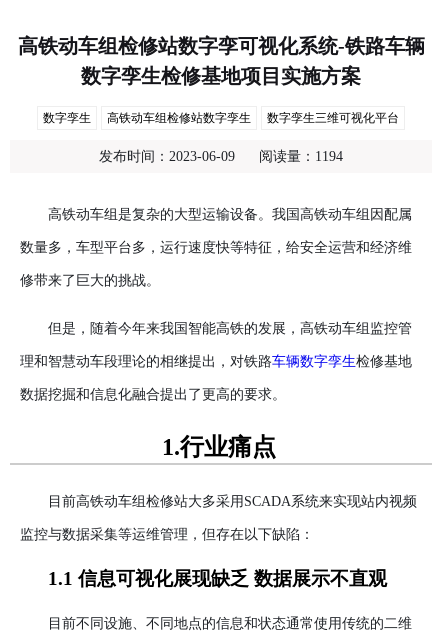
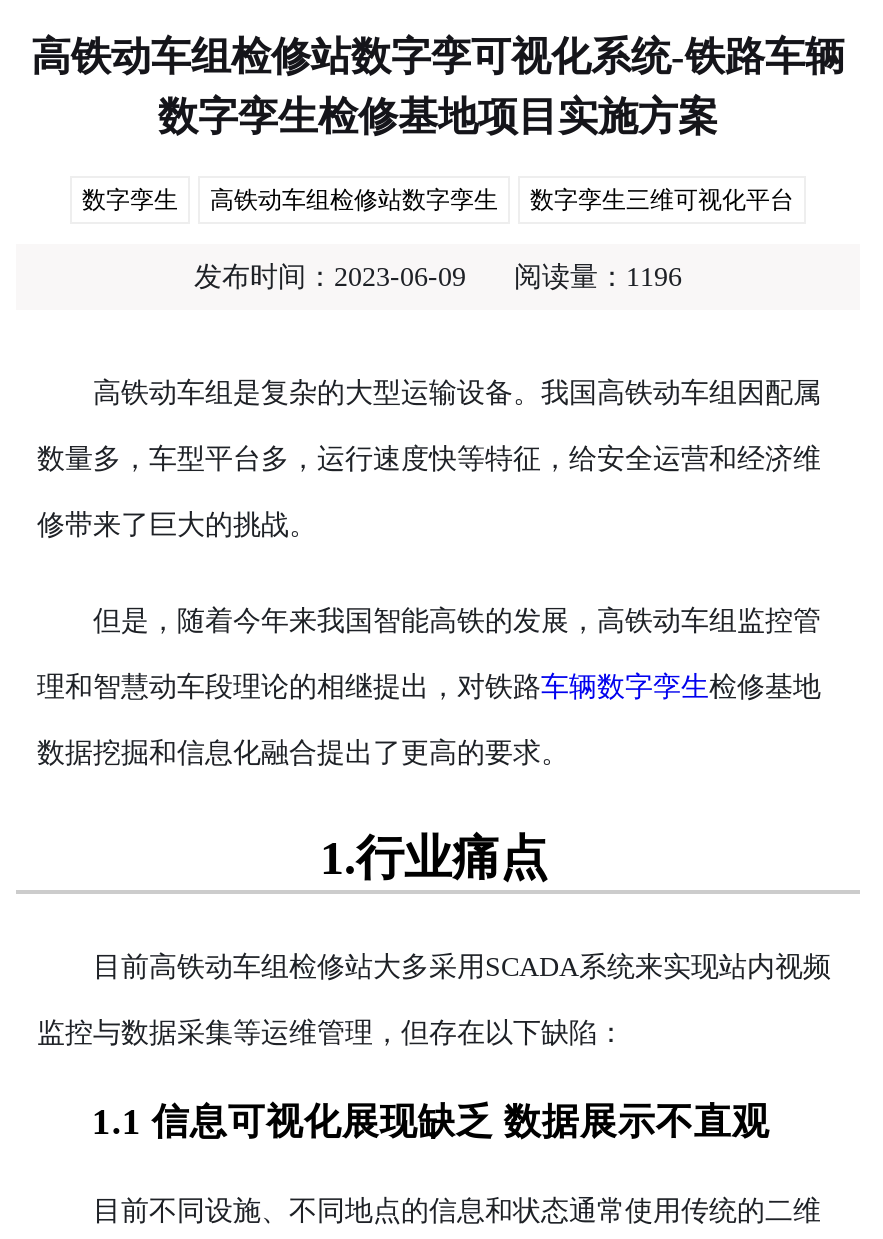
- 发布时间：2023-06-09 阅读量：1194
+ 发布时间：2023-06-09 阅读量：1196
